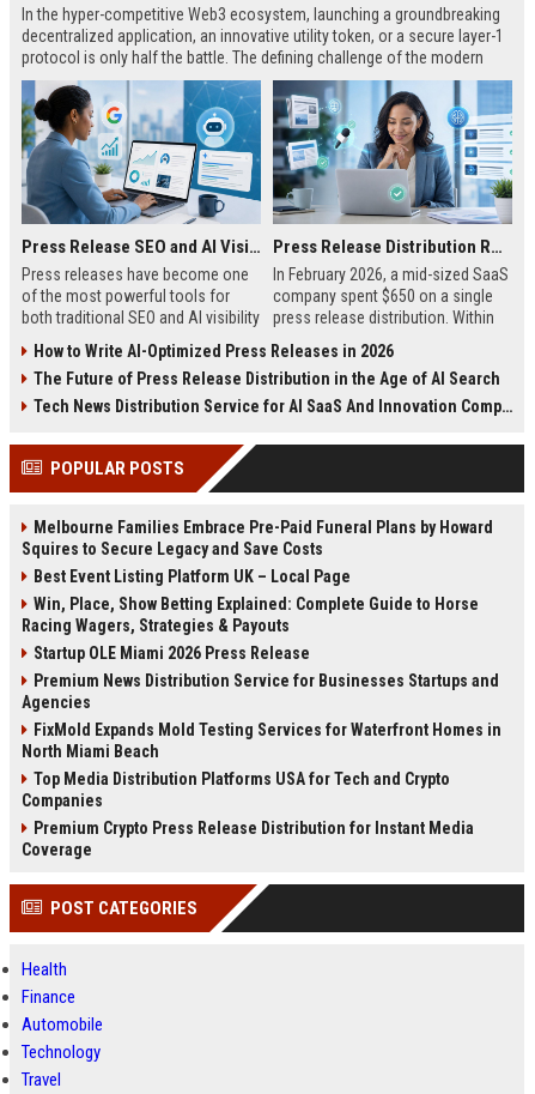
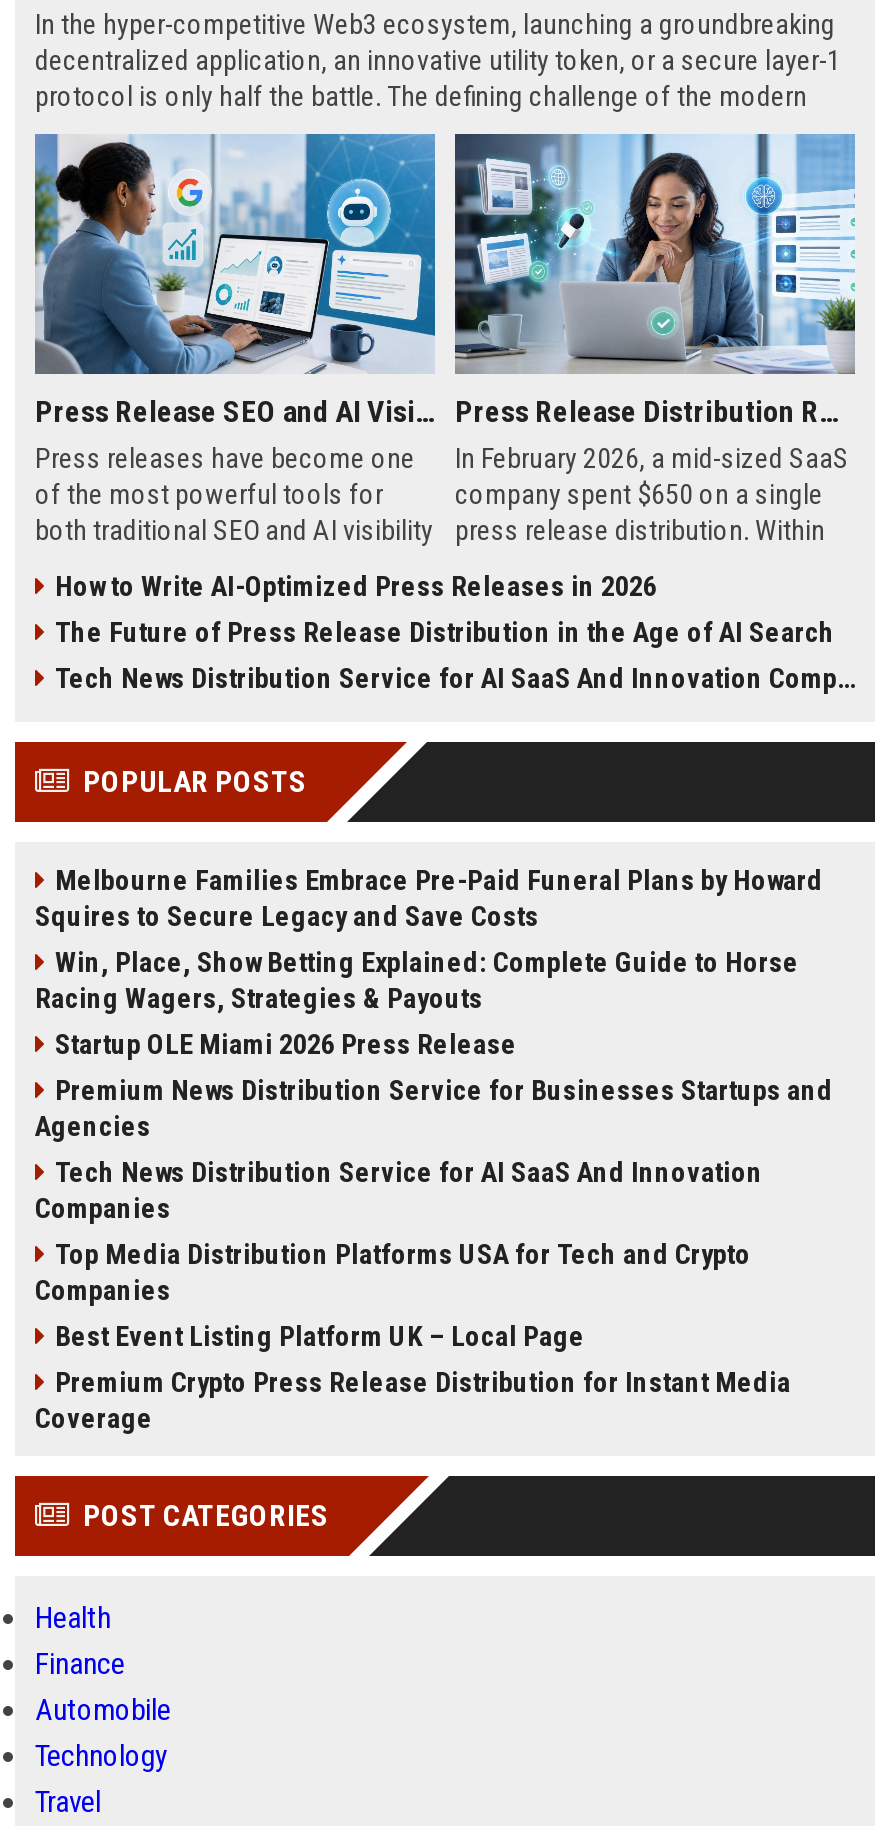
moved down: Best Event Listing Platform UK – Local Page

moved up: Win, Place, Show Betting Explained: Complete Guide to Horse | Racing Wagers, Strategies & Payouts | Startup OLE Miami 2026 Press Release | Premium News Distribution Service for Businesses Startups and | Agencies

- FixMold Expands Mold Testing Services for Waterfront Homes in
- North Miami Beach
+ Tech News Distribution Service for AI SaaS And Innovation
+ Companies

moved up: Top Media Distribution Platforms USA for Tech and Crypto | Companies
